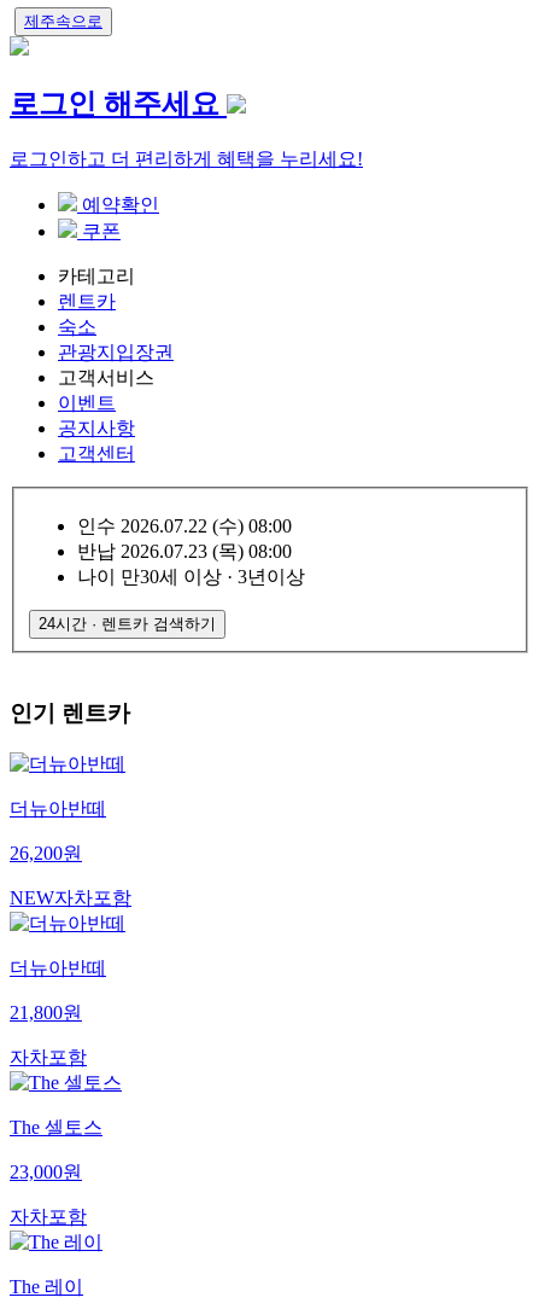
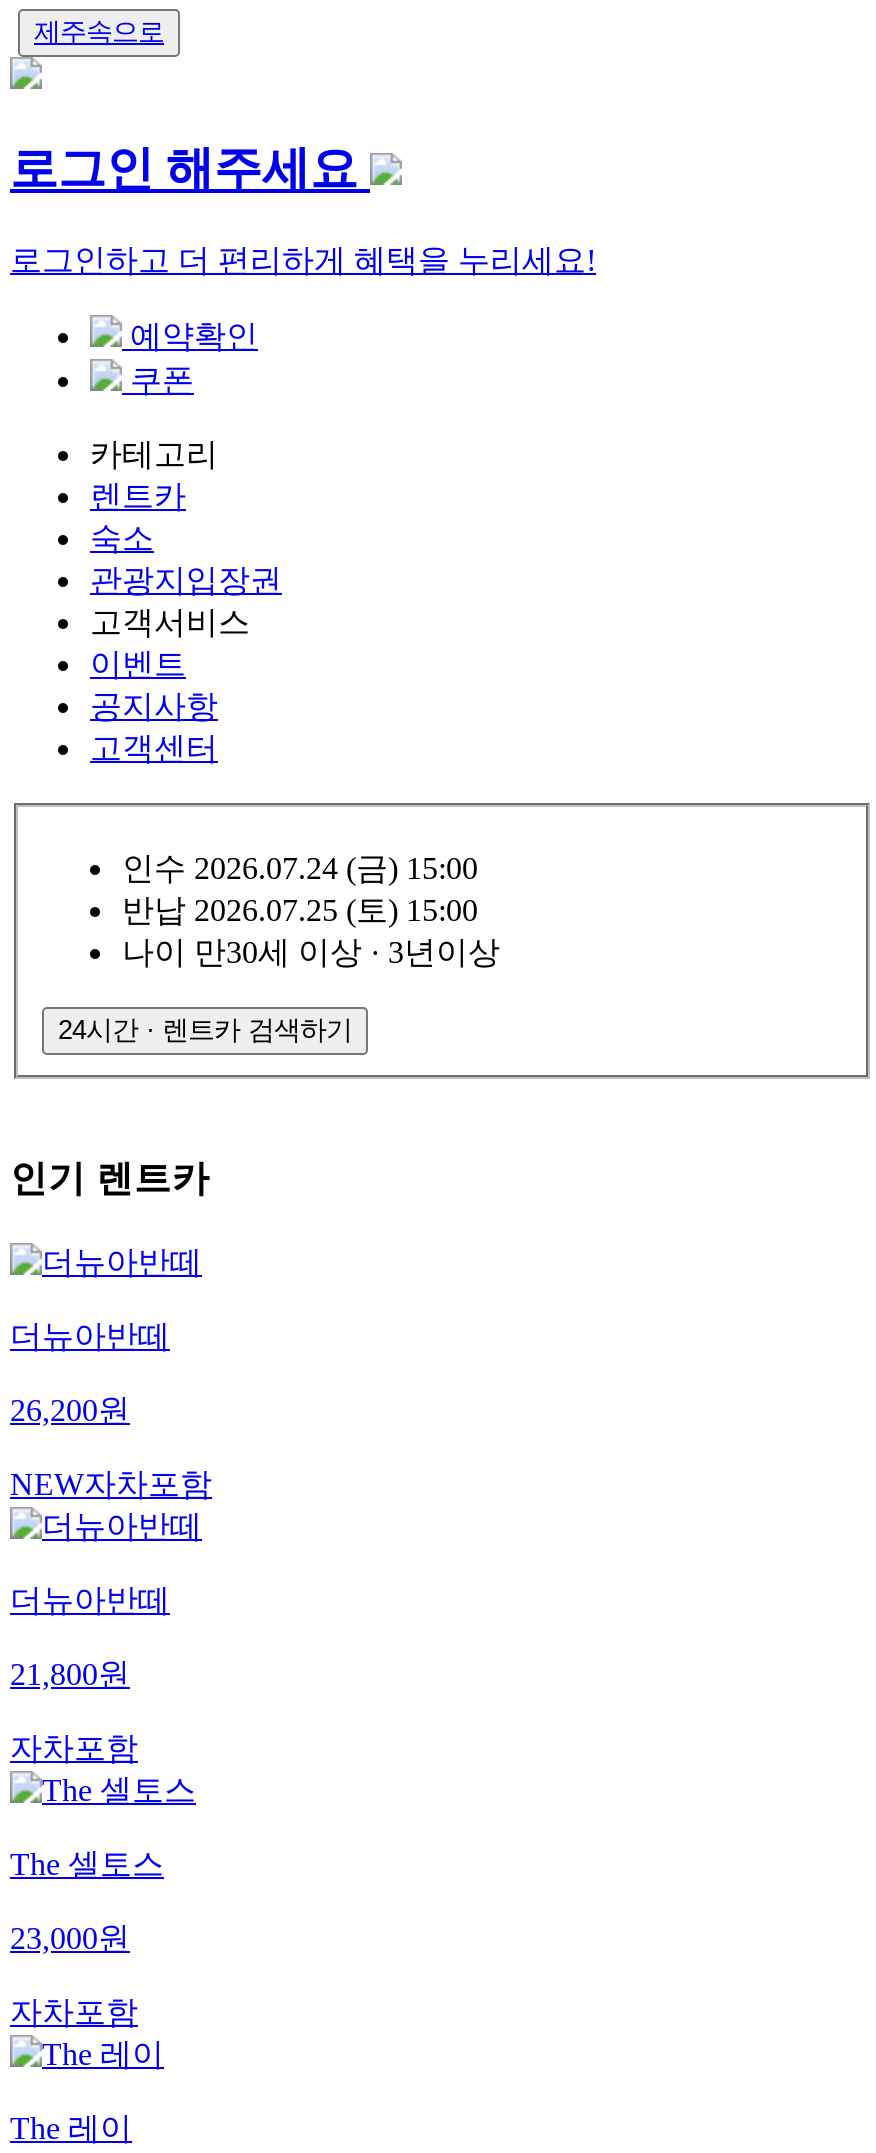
- 인수 2026.07.22 (수) 08:00
+ 인수 2026.07.24 (금) 15:00

- 반납 2026.07.23 (목) 08:00
+ 반납 2026.07.25 (토) 15:00
